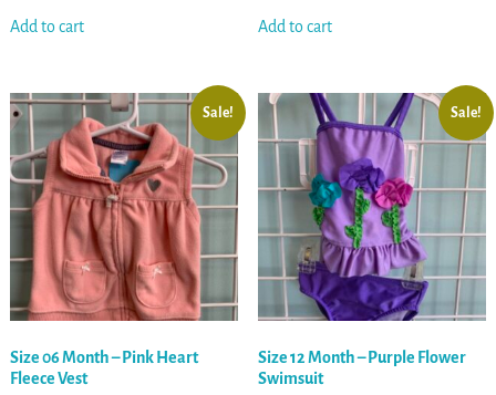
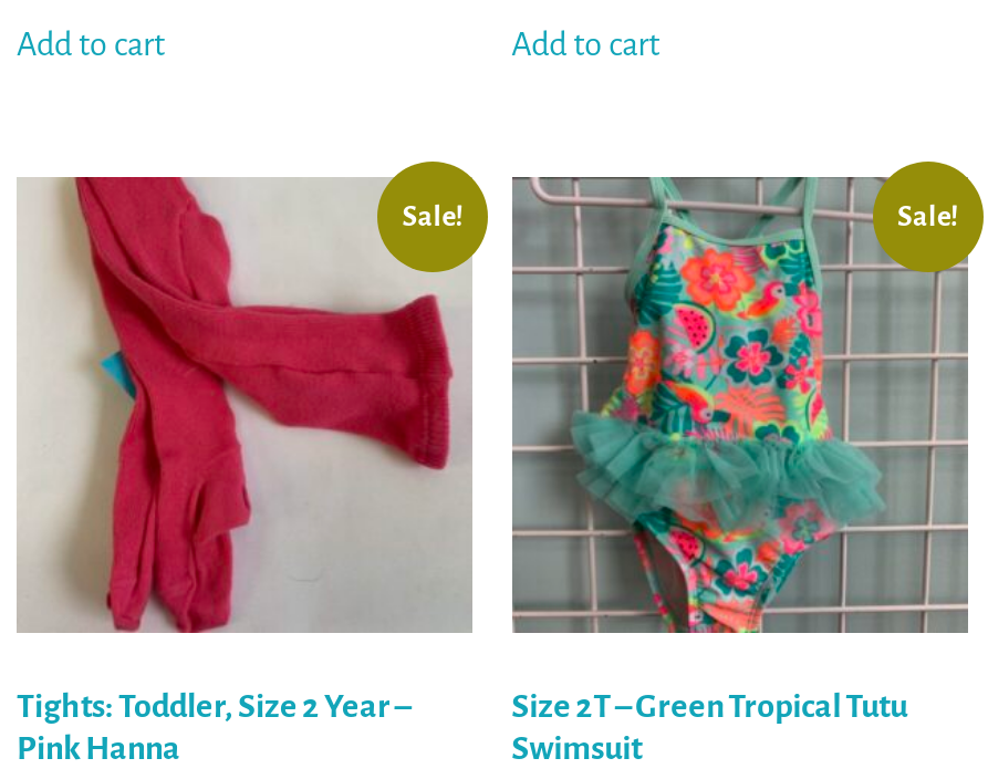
- [image]
- Size 06 Month – Pink Heart
- Fleece Vest
+ [image]
+ Tights: Toddler, Size 2 Year –
+ Pink Hanna

- [image]
- Size 12 Month – Purple Flower
+ [image]
+ Size 2T – Green Tropical Tutu
